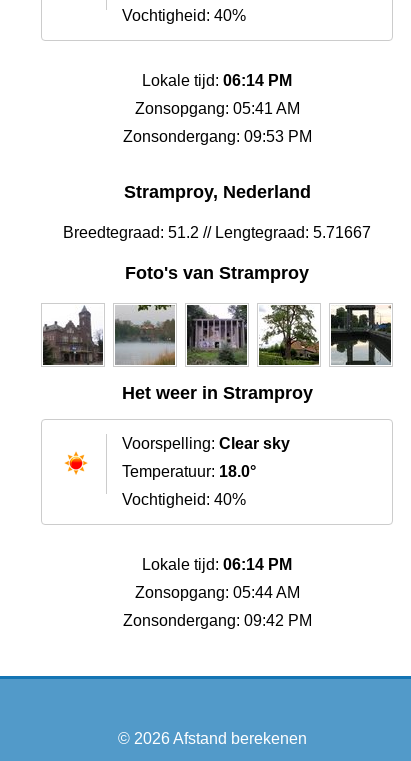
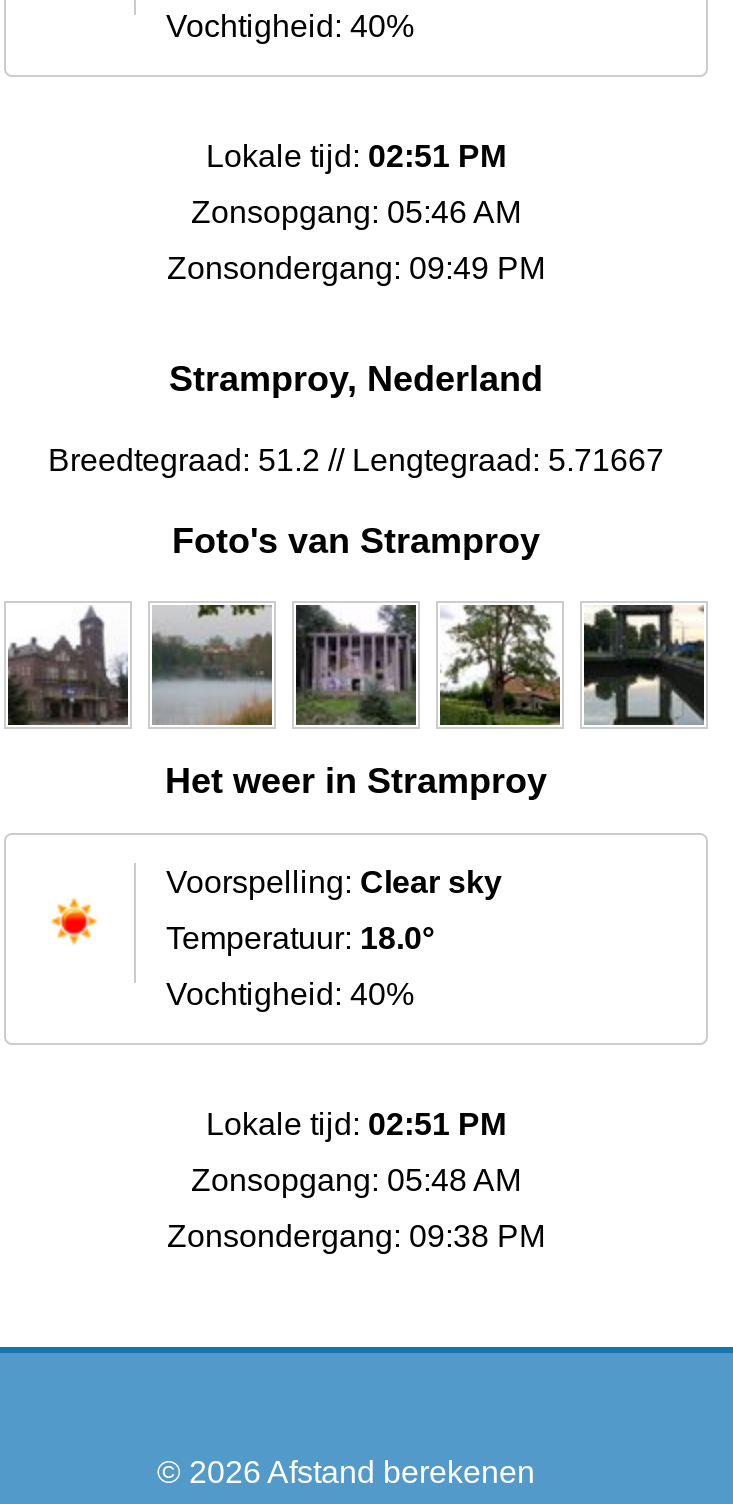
- Lokale tijd: 06:14 PM
+ Lokale tijd: 02:51 PM

- Zonsopgang: 05:41 AM
+ Zonsopgang: 05:46 AM

- Zonsondergang: 09:53 PM
+ Zonsondergang: 09:49 PM

- Lokale tijd: 06:14 PM
+ Lokale tijd: 02:51 PM

- Zonsopgang: 05:44 AM
+ Zonsopgang: 05:48 AM

- Zonsondergang: 09:42 PM
+ Zonsondergang: 09:38 PM
